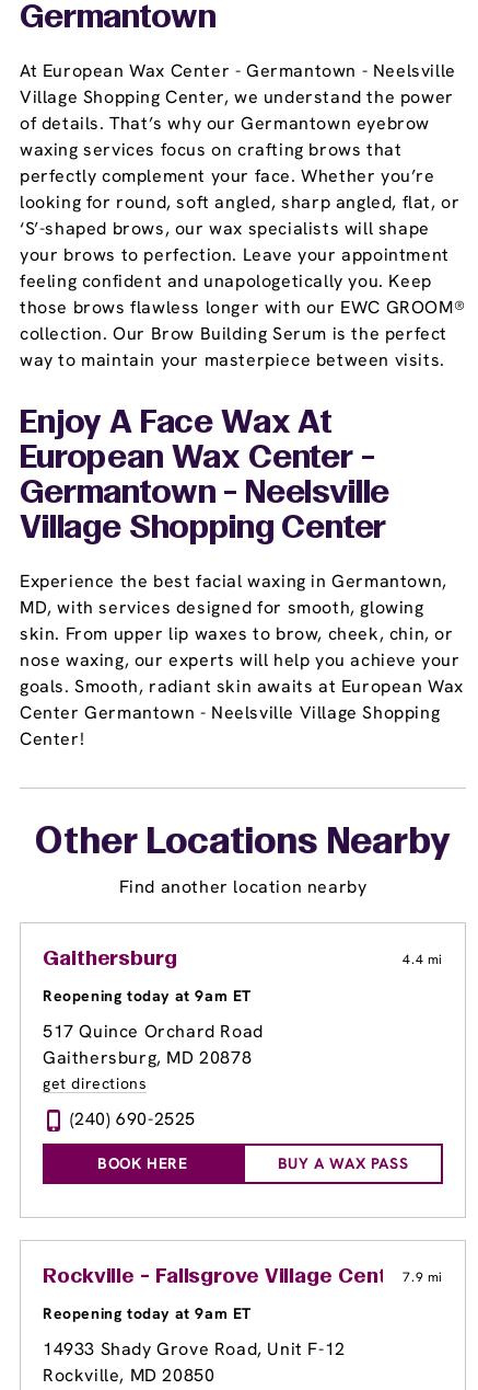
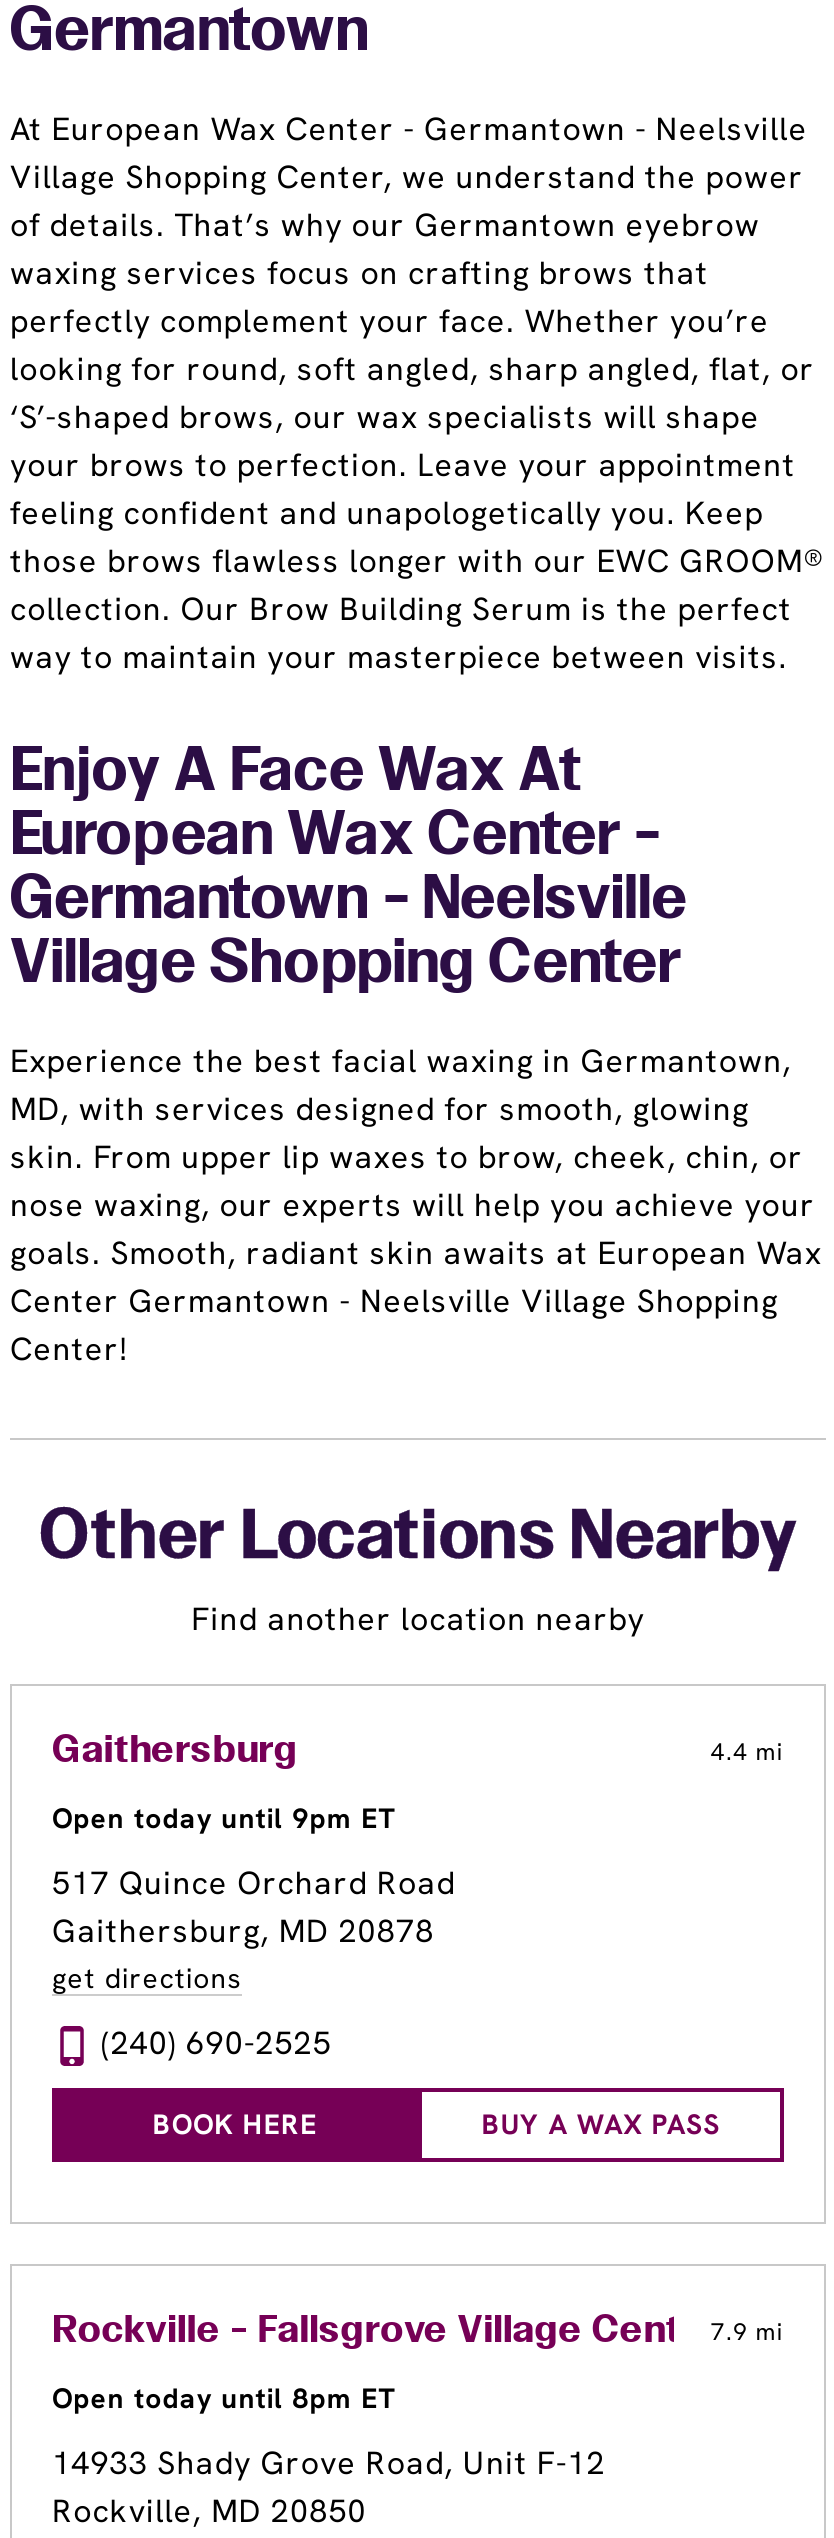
- Reopening today at 9am ET
+ Open today until 9pm ET

- Reopening today at 9am ET
+ Open today until 8pm ET
